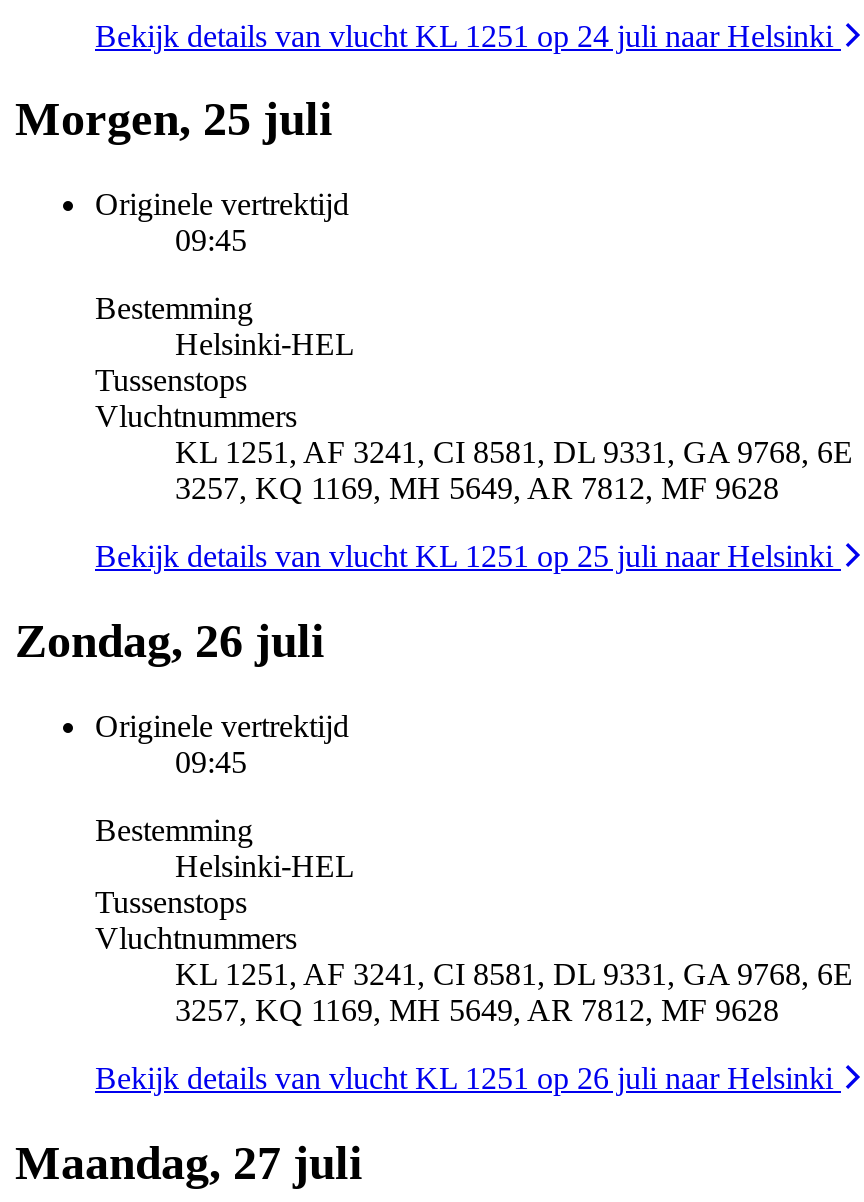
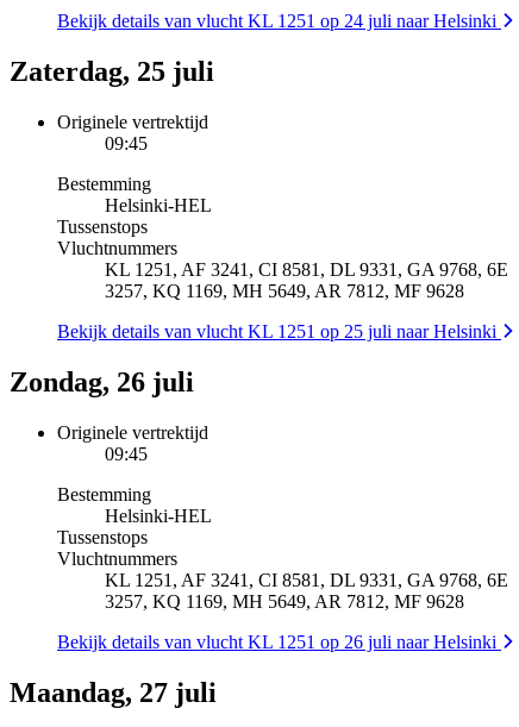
- Morgen, 25 juli
+ Zaterdag, 25 juli
